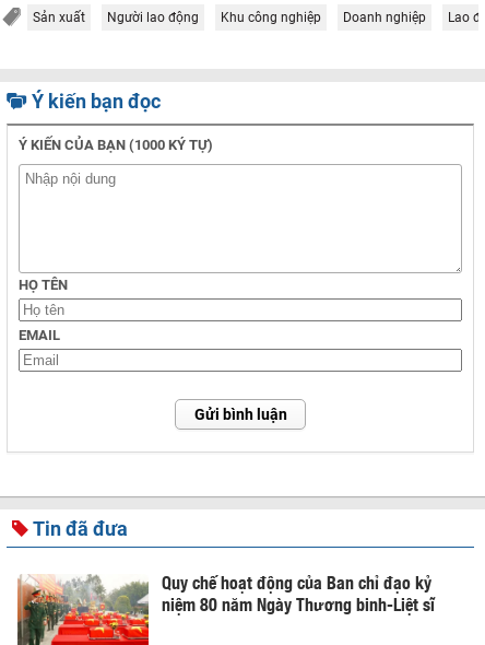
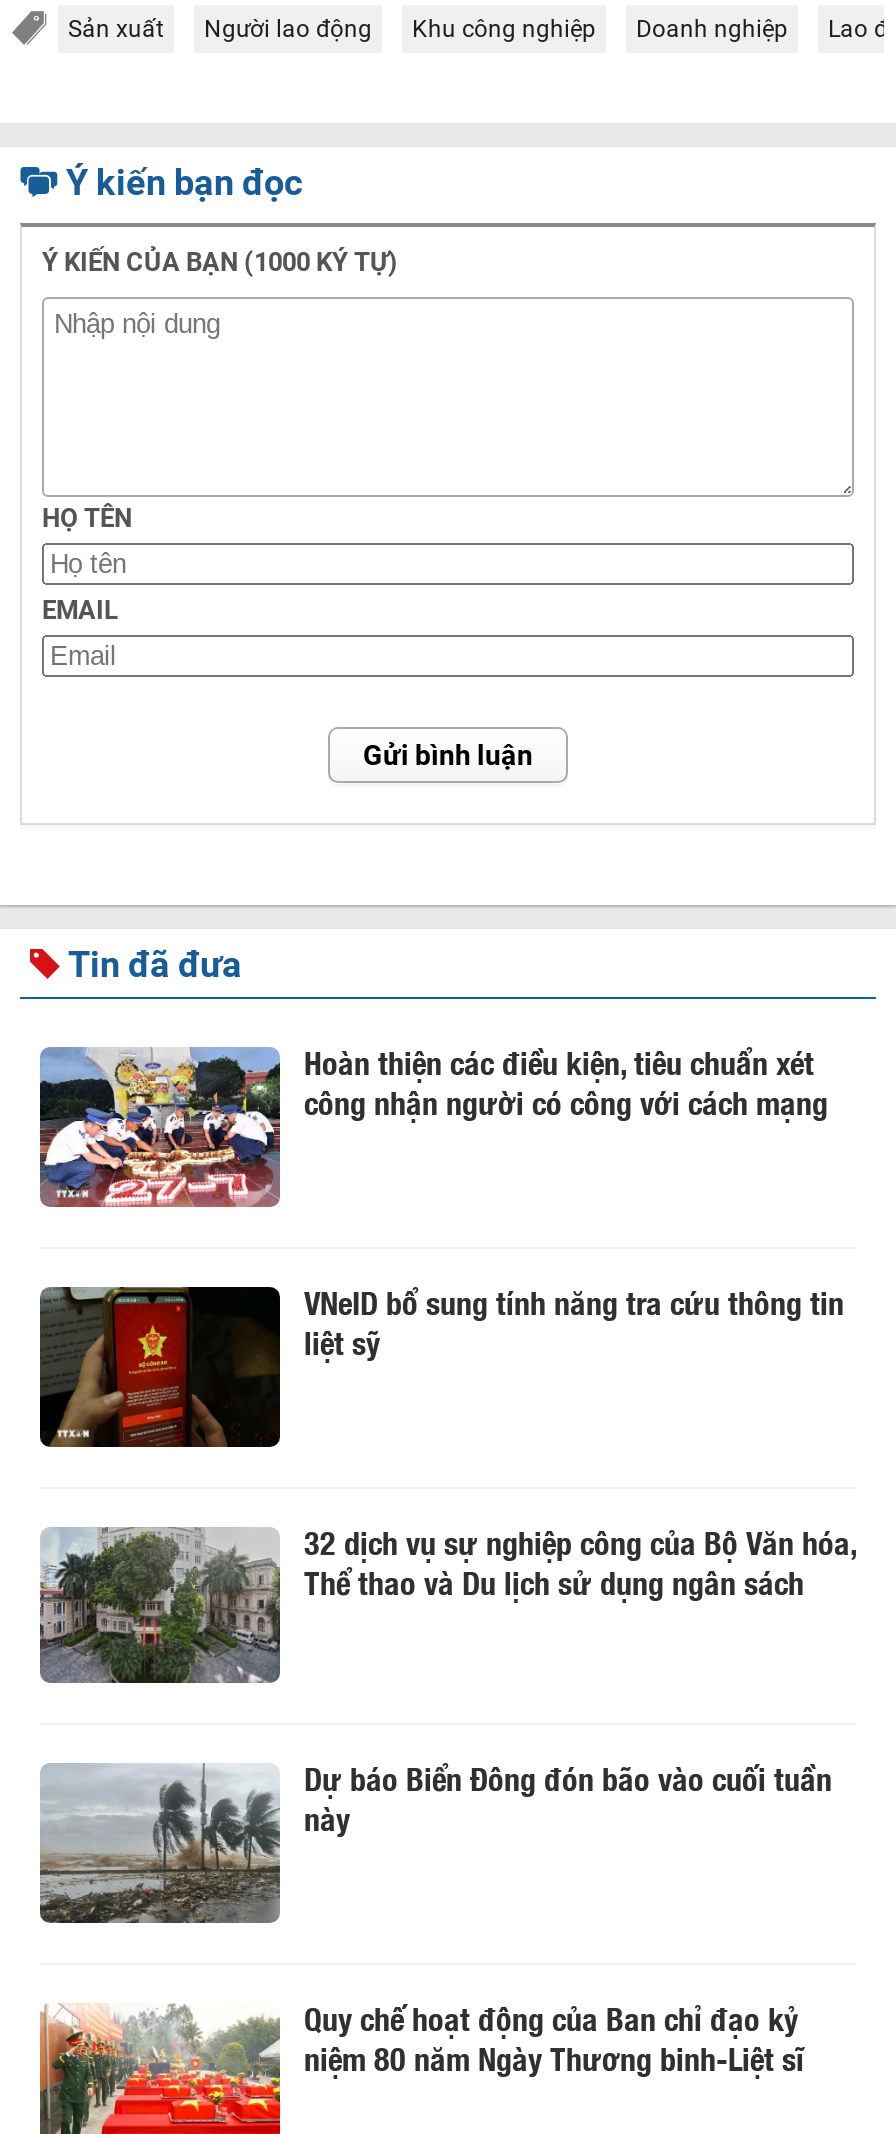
+ [image]
+ Hoàn thiện các điều kiện, tiêu chuẩn xét
+ công nhận người có công với cách mạng

+ [image]
+ VNeID bổ sung tính năng tra cứu thông tin
+ liệt sỹ

+ [image]
+ 32 dịch vụ sự nghiệp công của Bộ Văn hóa,
+ Thể thao và Du lịch sử dụng ngân sách

+ [image]
+ Dự báo Biển Đông đón bão vào cuối tuần
+ này
